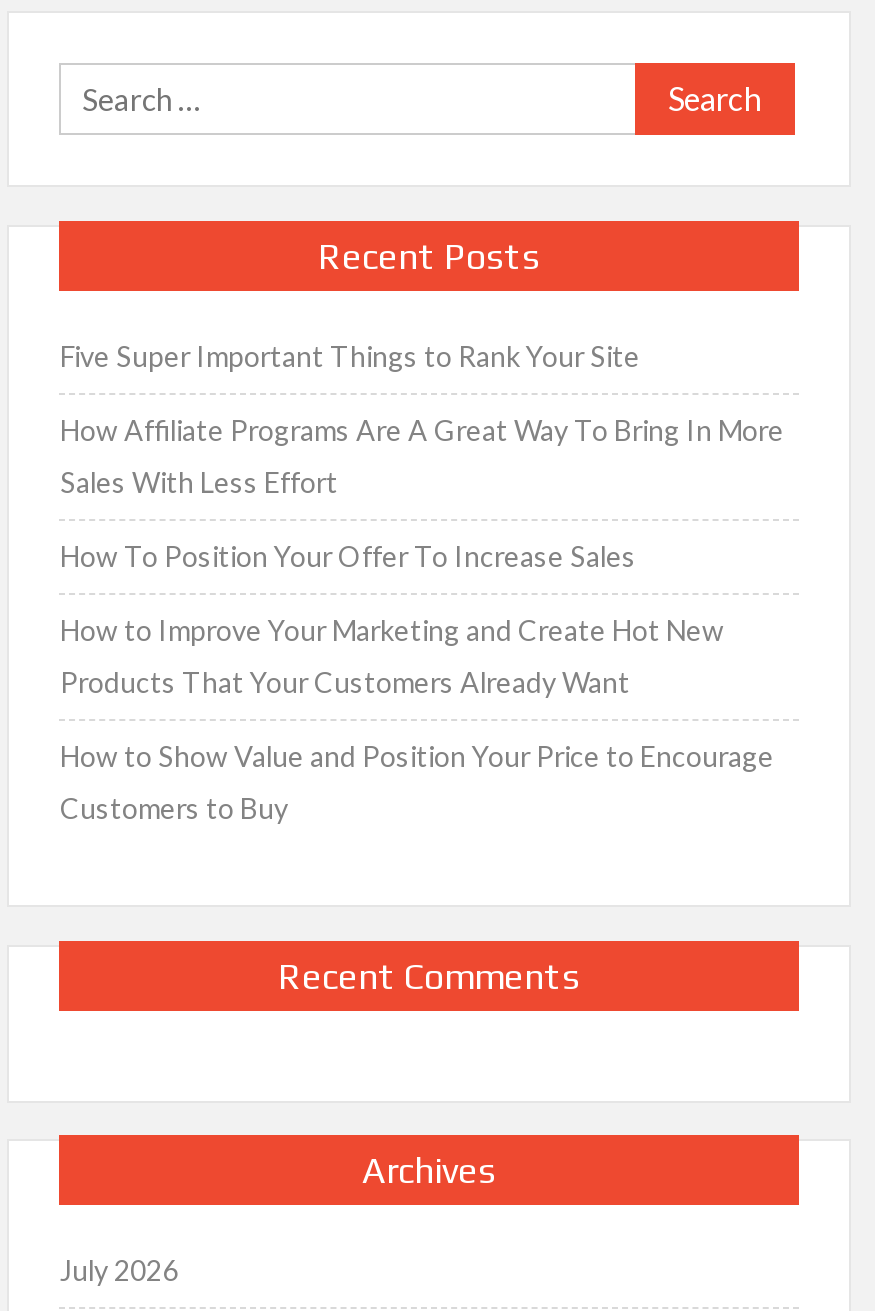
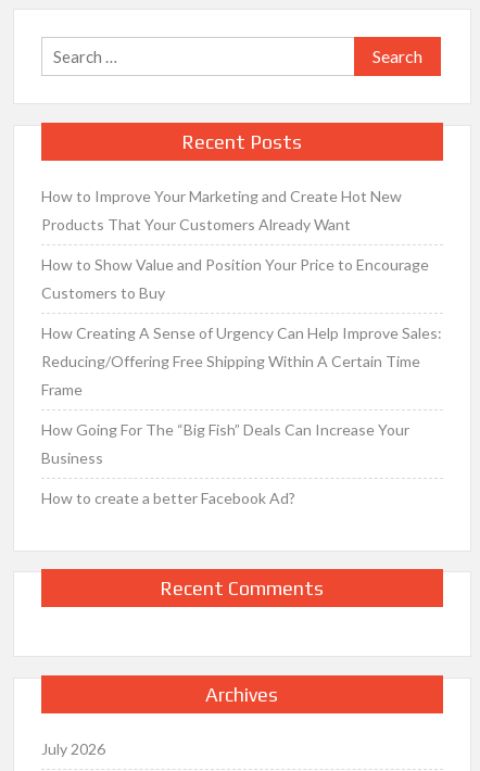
- Five Super Important Things to Rank Your Site
- How Affiliate Programs Are A Great Way To Bring In More
- Sales With Less Effort
- How To Position Your Offer To Increase Sales

moved up: How to Improve Your Marketing and Create Hot New | Products That Your Customers Already Want | How to Show Value and Position Your Price to Encourage | Customers to Buy

+ How Creating A Sense of Urgency Can Help Improve Sales:
+ Reducing/Offering Free Shipping Within A Certain Time
+ Frame
+ How Going For The “Big Fish” Deals Can Increase Your
+ Business
+ How to create a better Facebook Ad?
